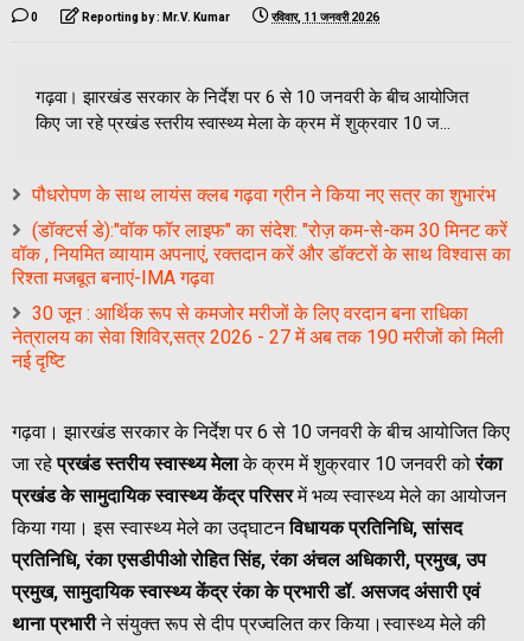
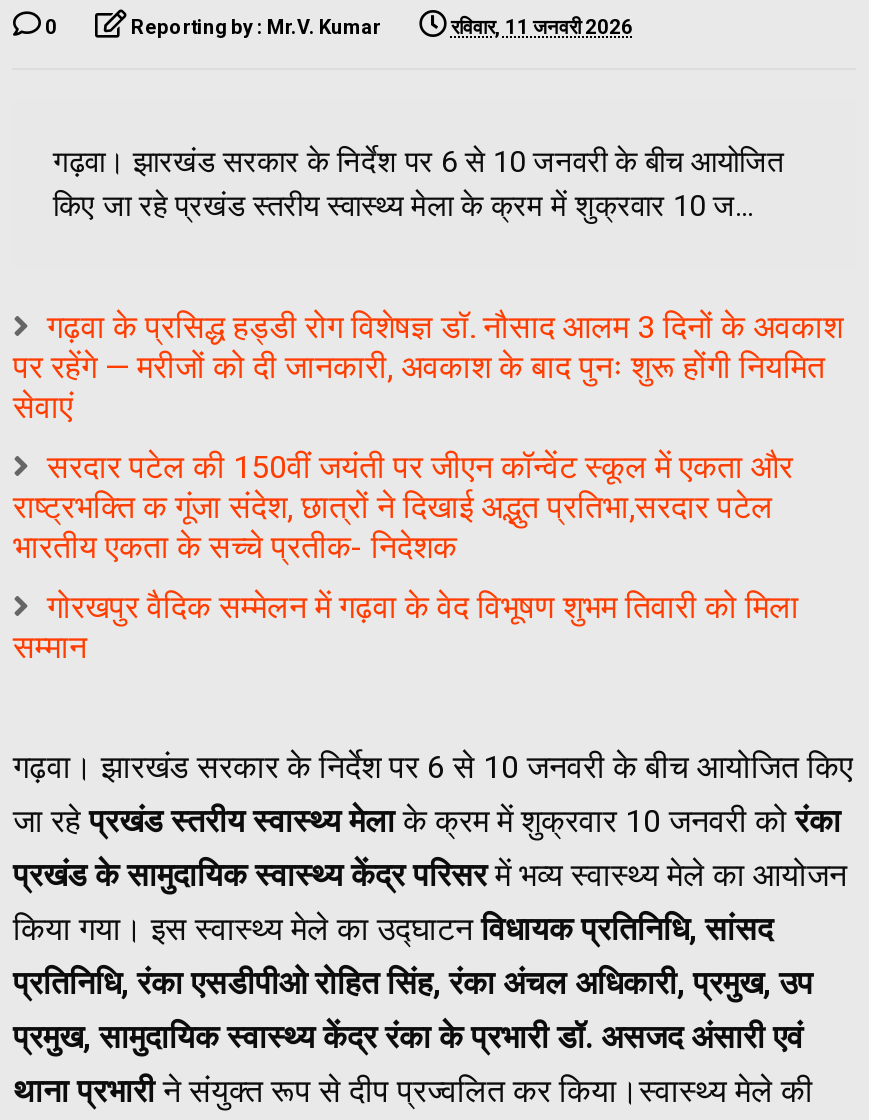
- पौधरोपण के साथ लायंस क्लब गढ़वा ग्रीन ने किया नए सत्र का शुभारंभ
+ गढ़वा के प्रसिद्ध हड्डी रोग विशेषज्ञ डॉ. नौसाद आलम 3 दिनों के अवकाश
+ पर रहेंगे — मरीजों को दी जानकारी, अवकाश के बाद पुनः शुरू होंगी नियमित
+ सेवाएं

- (डॉक्टर्स डे):"वॉक फॉर लाइफ" का संदेश: "रोज़ कम-से-कम 30 मिनट करें
- वॉक , नियमित व्यायाम अपनाएं, रक्तदान करें और डॉक्टरों के साथ विश्वास का
- रिश्ता मजबूत बनाएं-IMA गढ़वा
+ सरदार पटेल की 150वीं जयंती पर जीएन कॉन्वेंट स्कूल में एकता और
+ राष्ट्रभक्ति क गूंजा संदेश, छात्रों ने दिखाई अद्भुत प्रतिभा,सरदार पटेल
+ भारतीय एकता के सच्चे प्रतीक- निदेशक

- 30 जून : आर्थिक रूप से कमजोर मरीजों के लिए वरदान बना राधिका
- नेत्रालय का सेवा शिविर,सत्र 2026 - 27 में अब तक 190 मरीजों को मिली
- नई दृष्टि
+ गोरखपुर वैदिक सम्मेलन में गढ़वा के वेद विभूषण शुभम तिवारी को मिला
+ सम्मान
